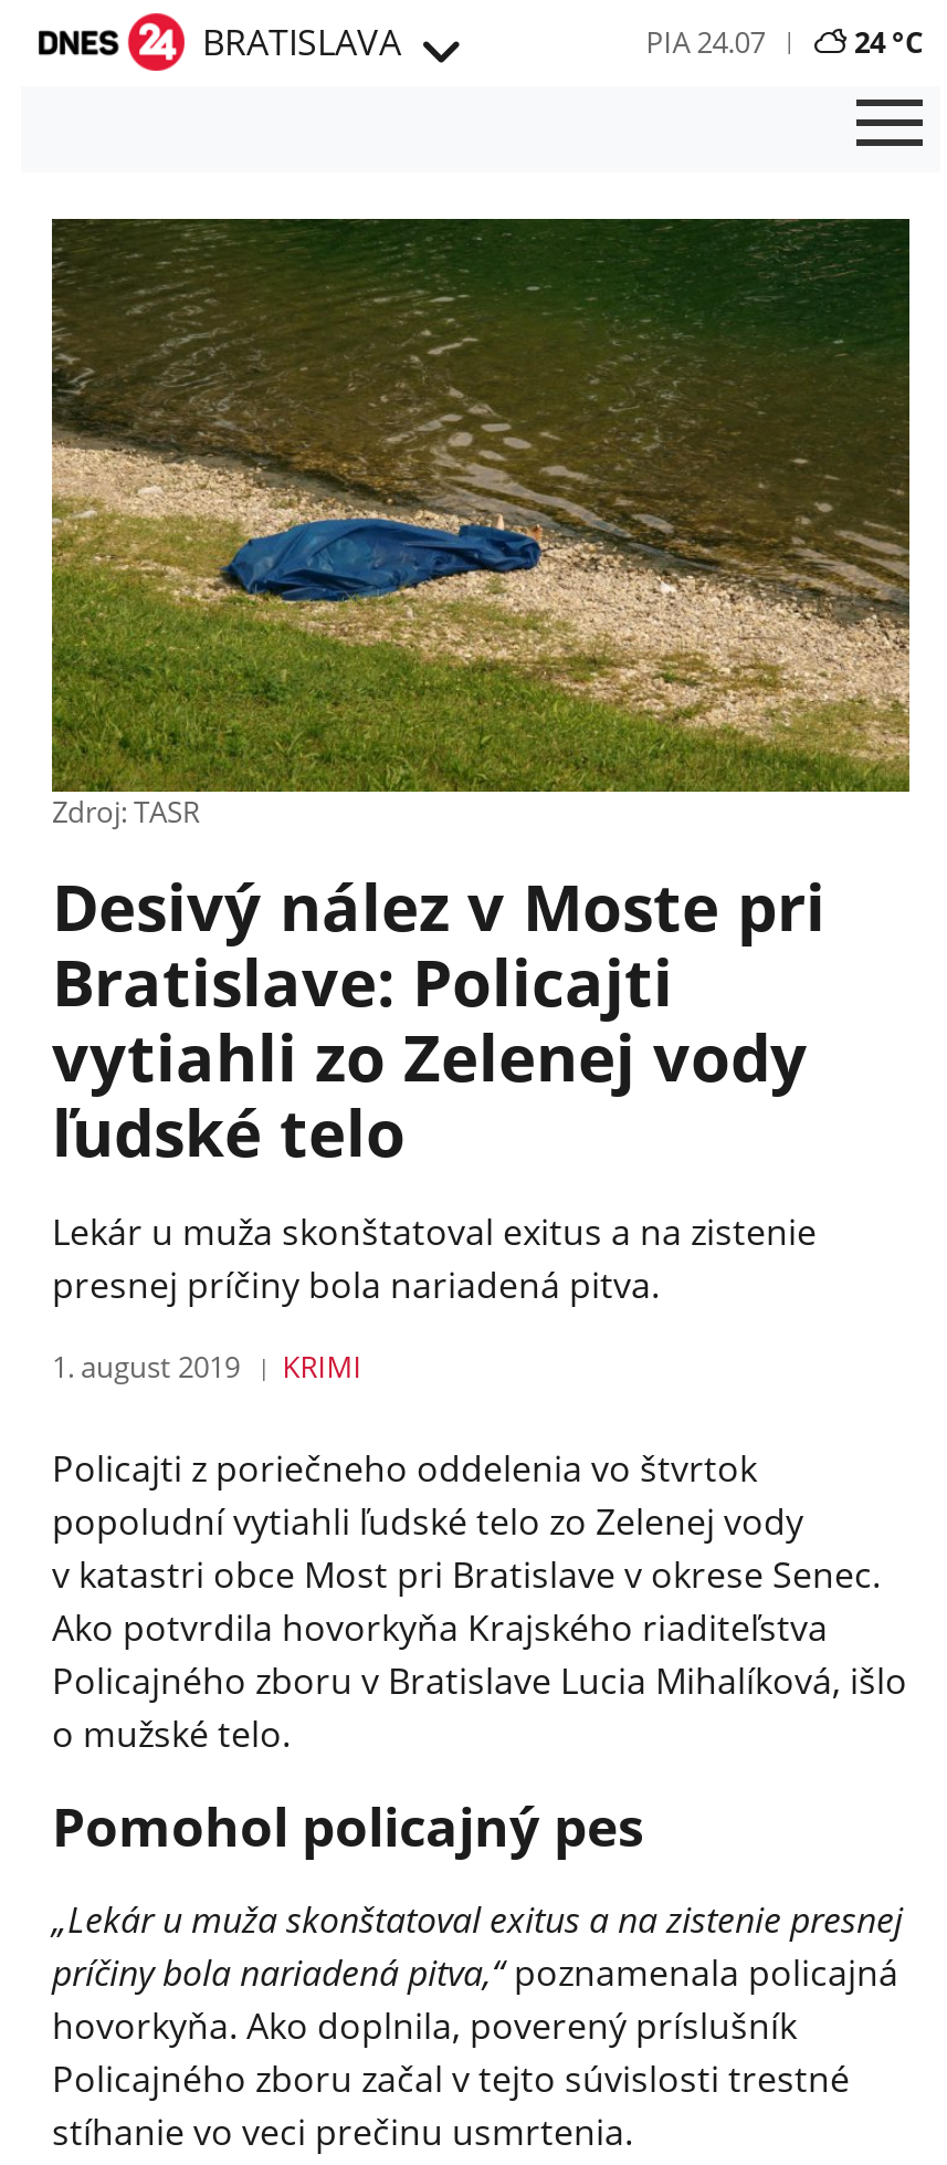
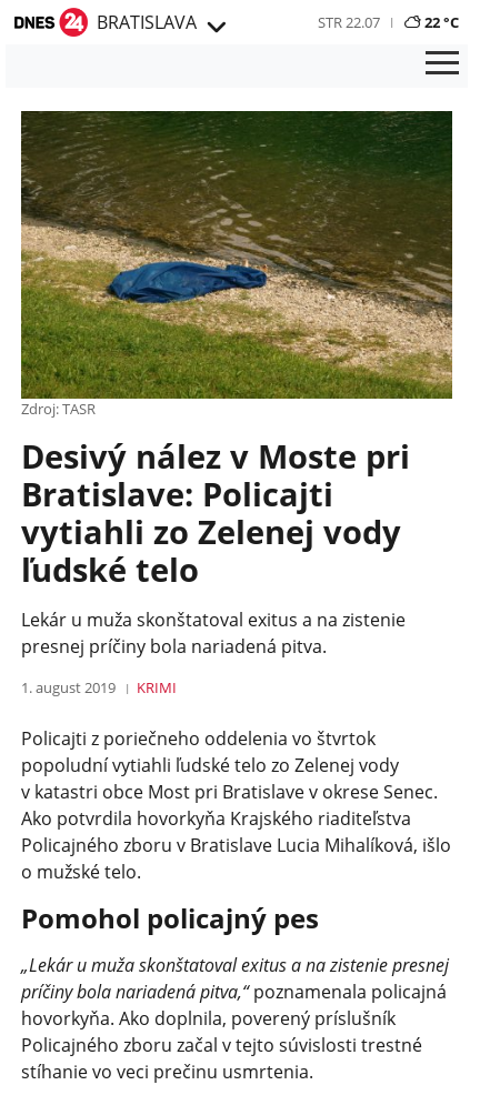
- PIA 24.07
- 24 °C
+ STR 22.07
+ 22 °C
